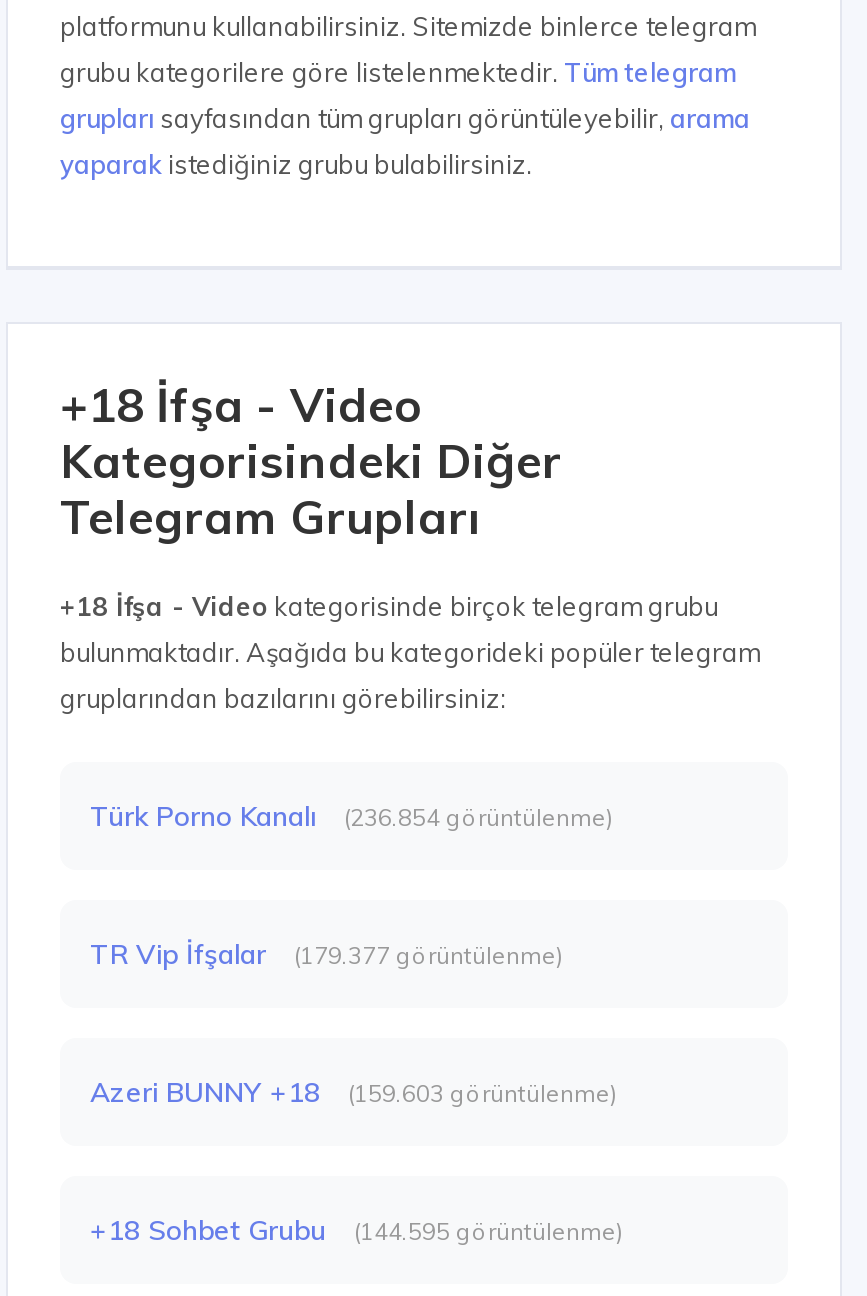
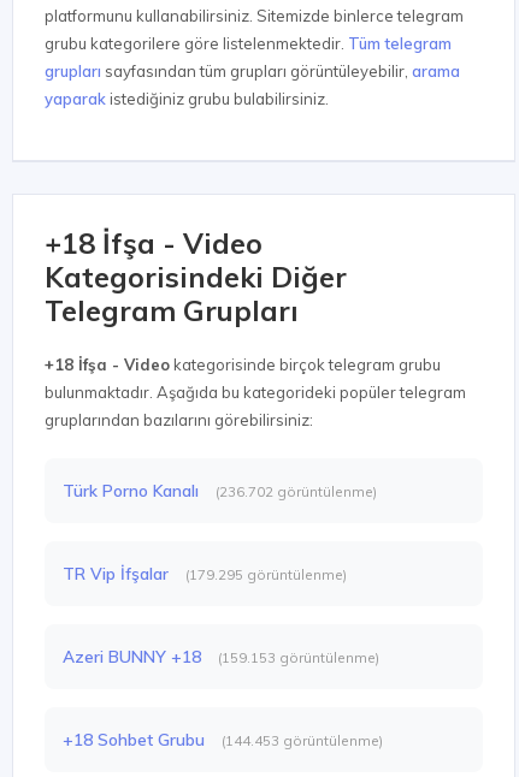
- (236.854 görüntülenme)
+ (236.702 görüntülenme)

- (179.377 görüntülenme)
+ (179.295 görüntülenme)

- (159.603 görüntülenme)
+ (159.153 görüntülenme)

- (144.595 görüntülenme)
+ (144.453 görüntülenme)
